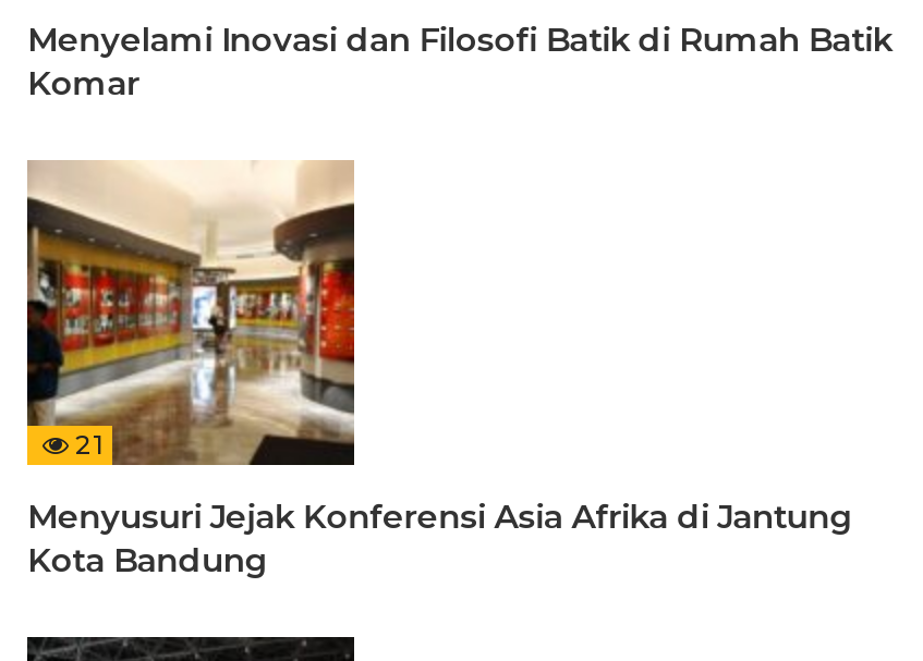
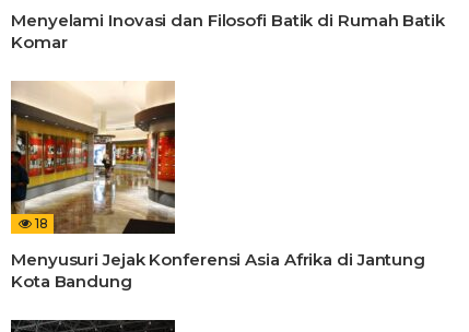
- 21
+ 18
